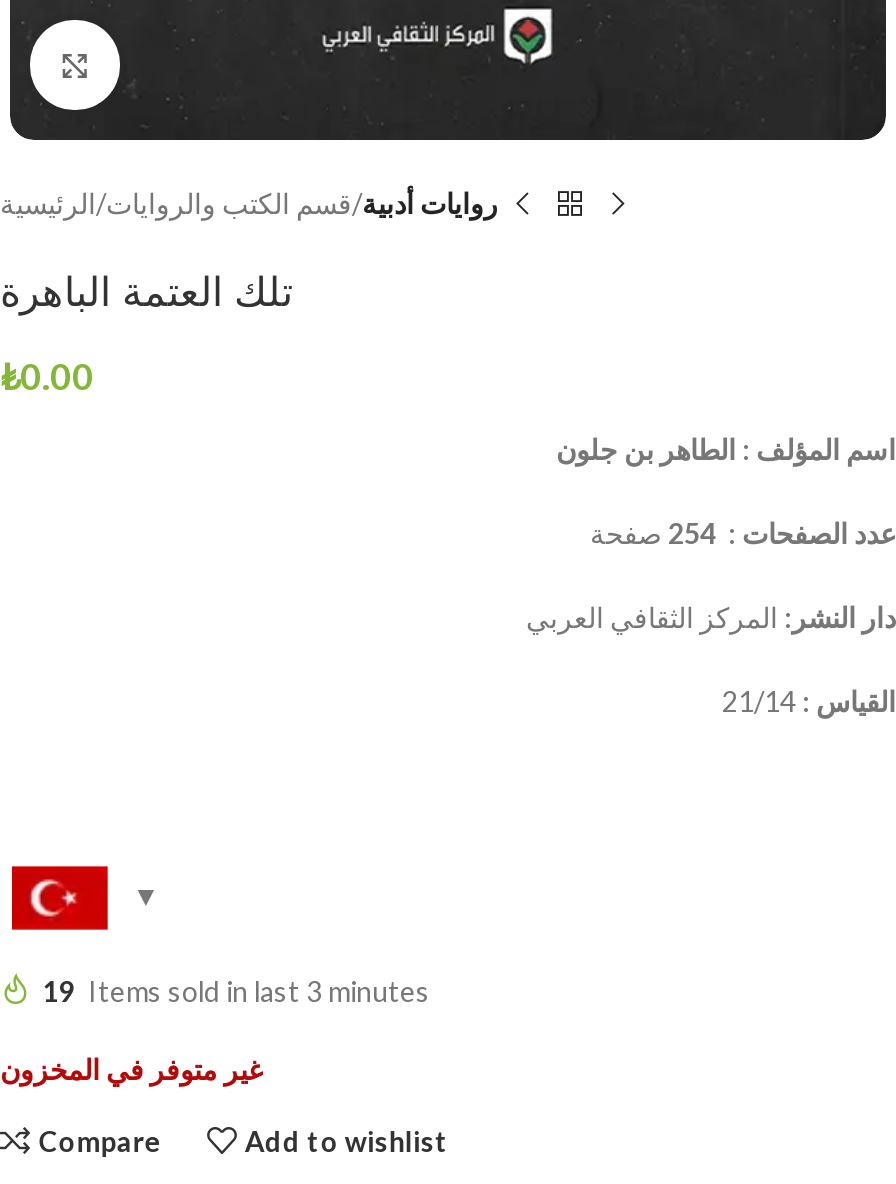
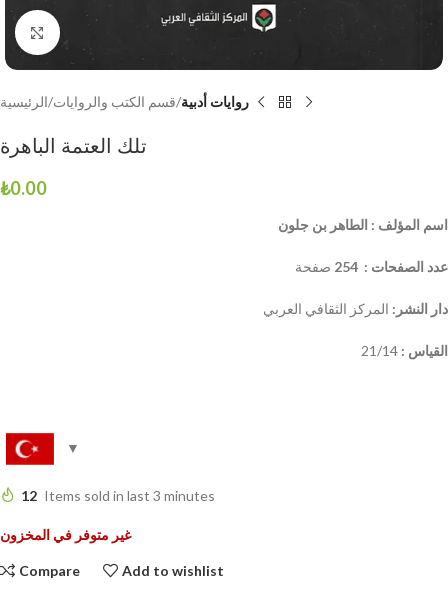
- 19 Items sold in last 3 minutes
+ 12 Items sold in last 3 minutes
